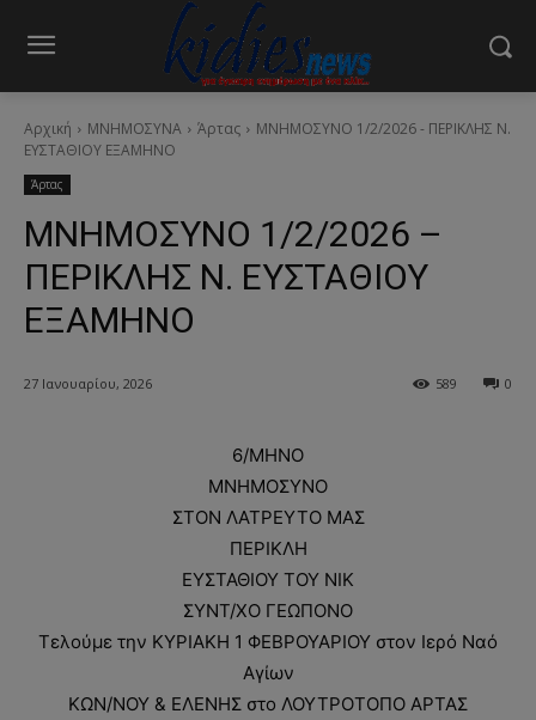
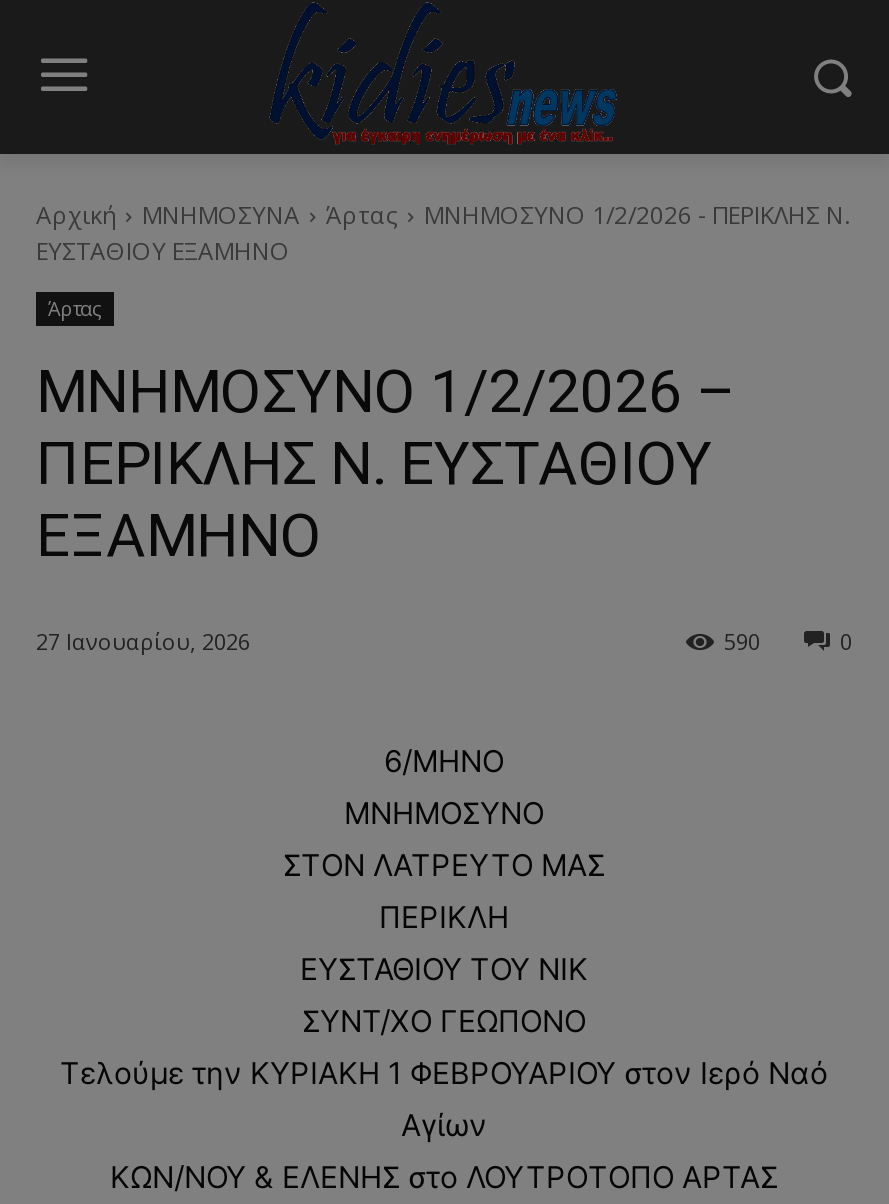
- 589
+ 590
